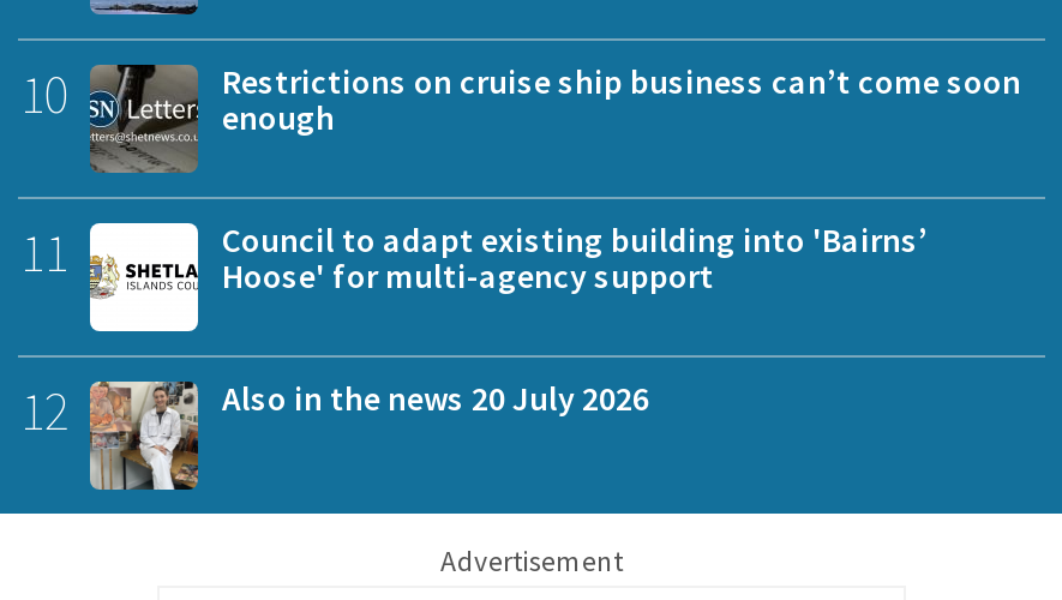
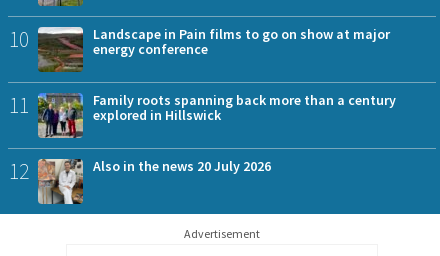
- [image]
- Restrictions on cruise ship business can’t come soon
- enough
+ [image]
+ Landscape in Pain films to go on show at major
+ energy conference

- [image]
- Council to adapt existing building into 'Bairns’
- Hoose' for multi-agency support
+ [image]
+ Family roots spanning back more than a century
+ explored in Hillswick
